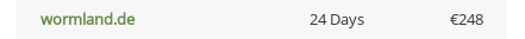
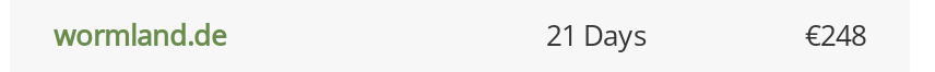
- 24 Days
+ 21 Days
